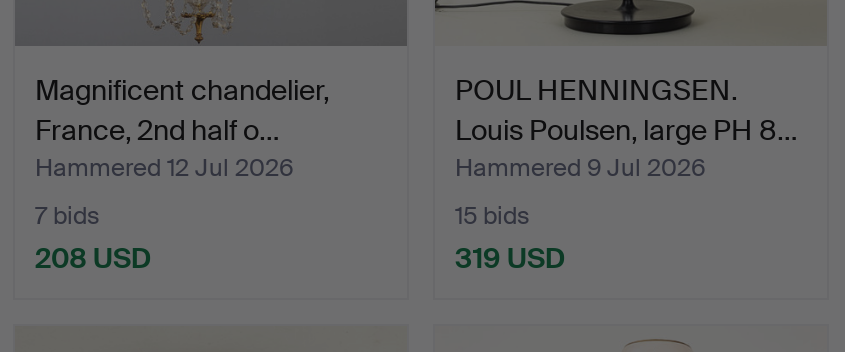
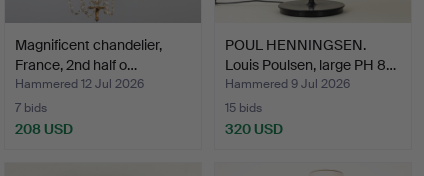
- 319 USD
+ 320 USD
